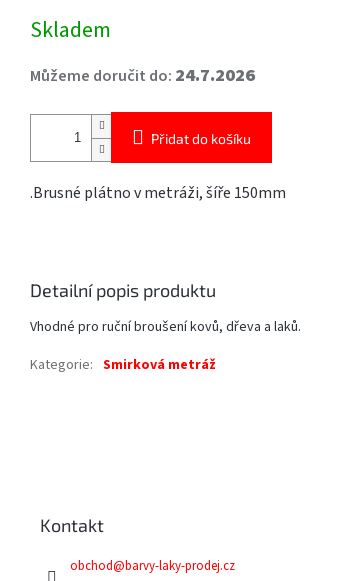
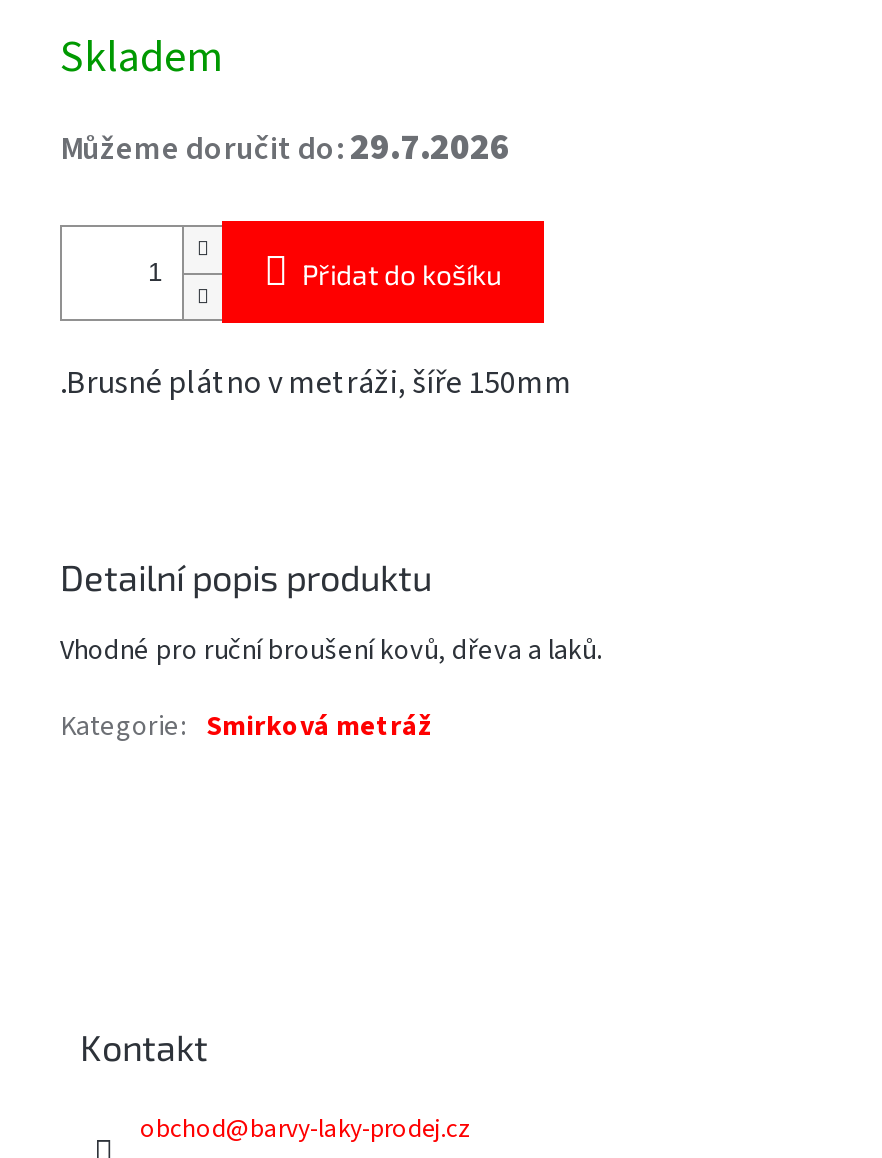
- Můžeme doručit do: 24.7.2026
+ Můžeme doručit do: 29.7.2026
